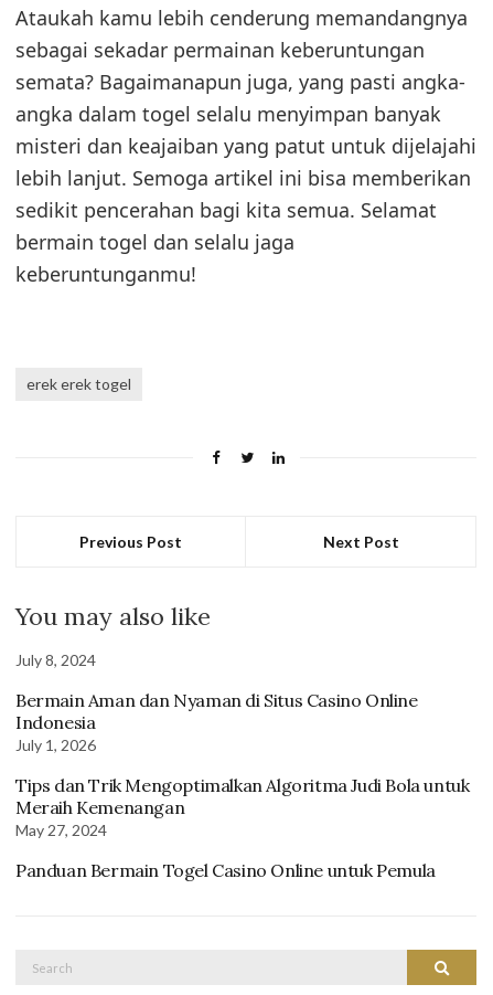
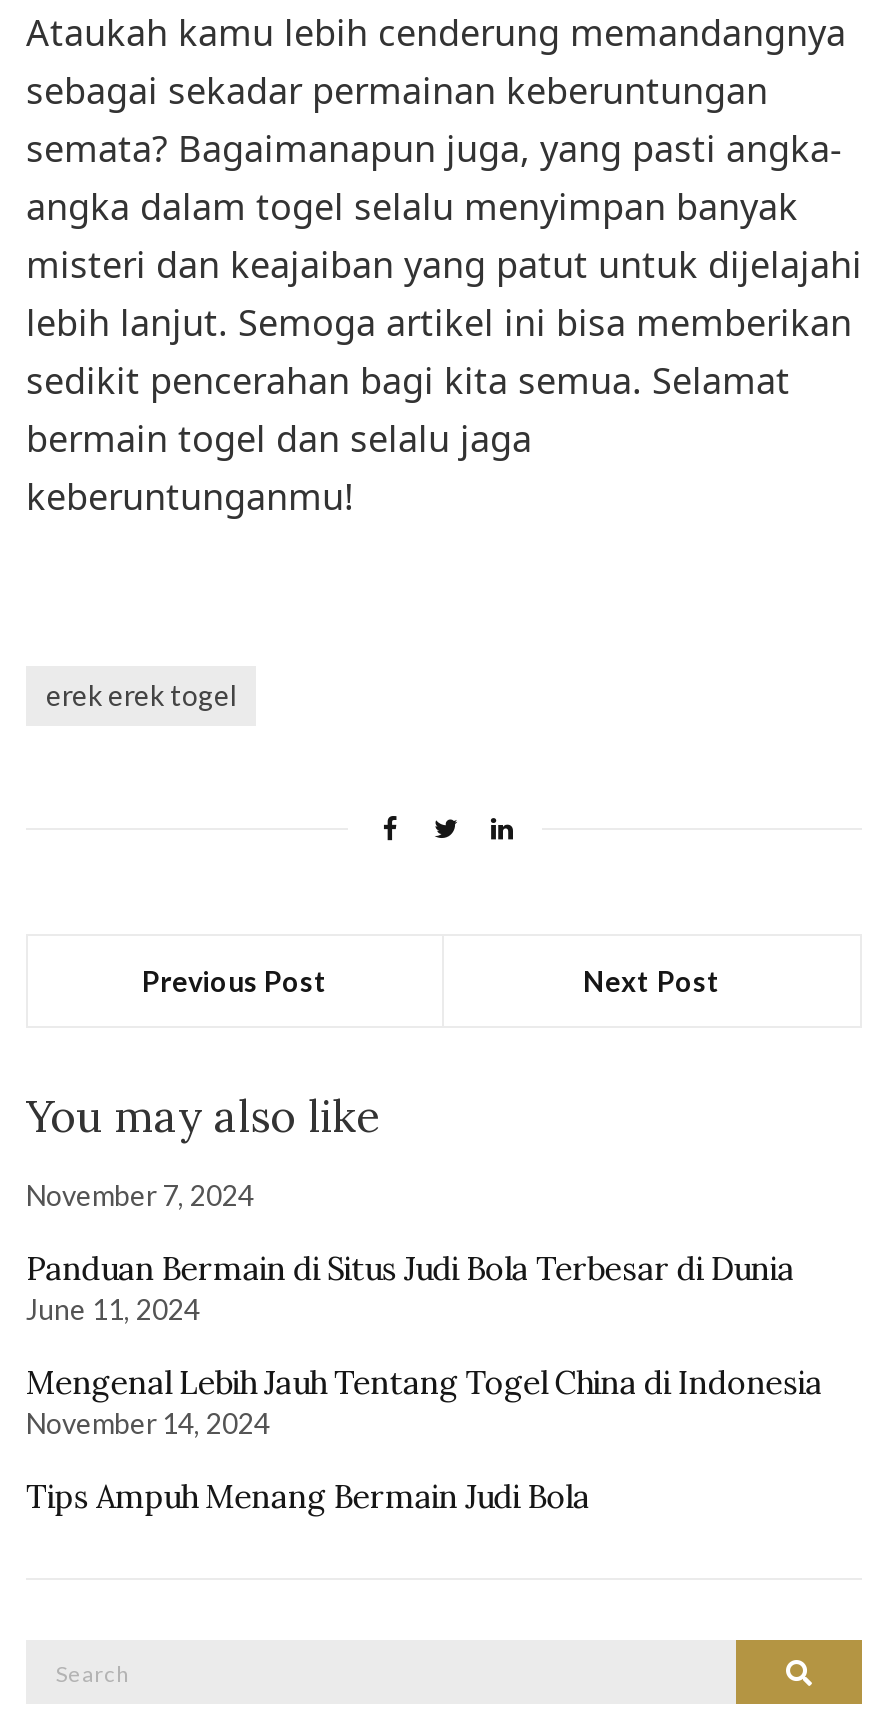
- July 8, 2024
+ November 7, 2024

- Bermain Aman dan Nyaman di Situs Casino Online
- Indonesia
- July 1, 2026
+ Panduan Bermain di Situs Judi Bola Terbesar di Dunia
+ June 11, 2024

- Tips dan Trik Mengoptimalkan Algoritma Judi Bola untuk
- Meraih Kemenangan
- May 27, 2024
+ Mengenal Lebih Jauh Tentang Togel China di Indonesia
+ November 14, 2024

- Panduan Bermain Togel Casino Online untuk Pemula
+ Tips Ampuh Menang Bermain Judi Bola
